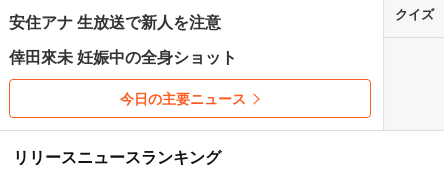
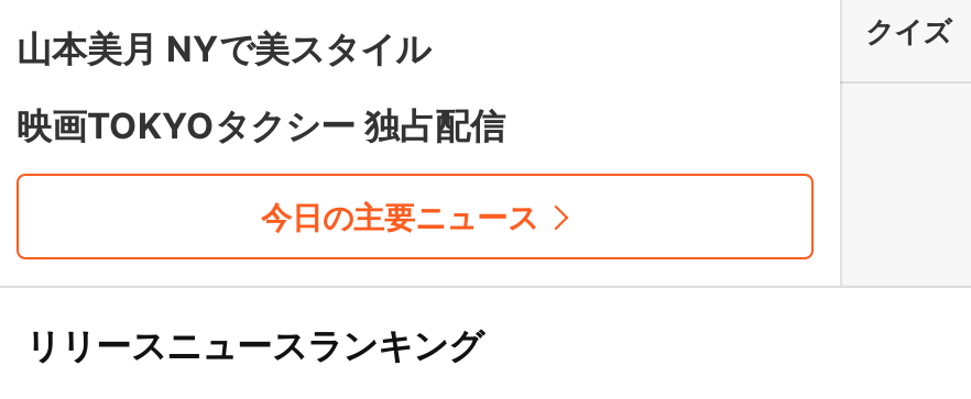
- 安住アナ 生放送で新人を注意
+ 山本美月 NYで美スタイル

- 倖田來未 妊娠中の全身ショット
+ 映画TOKYOタクシー 独占配信
